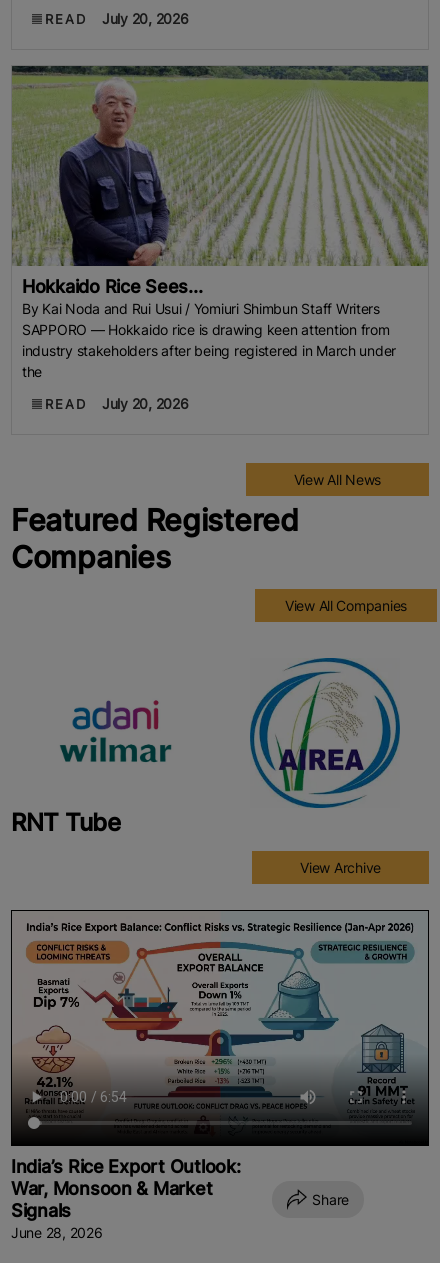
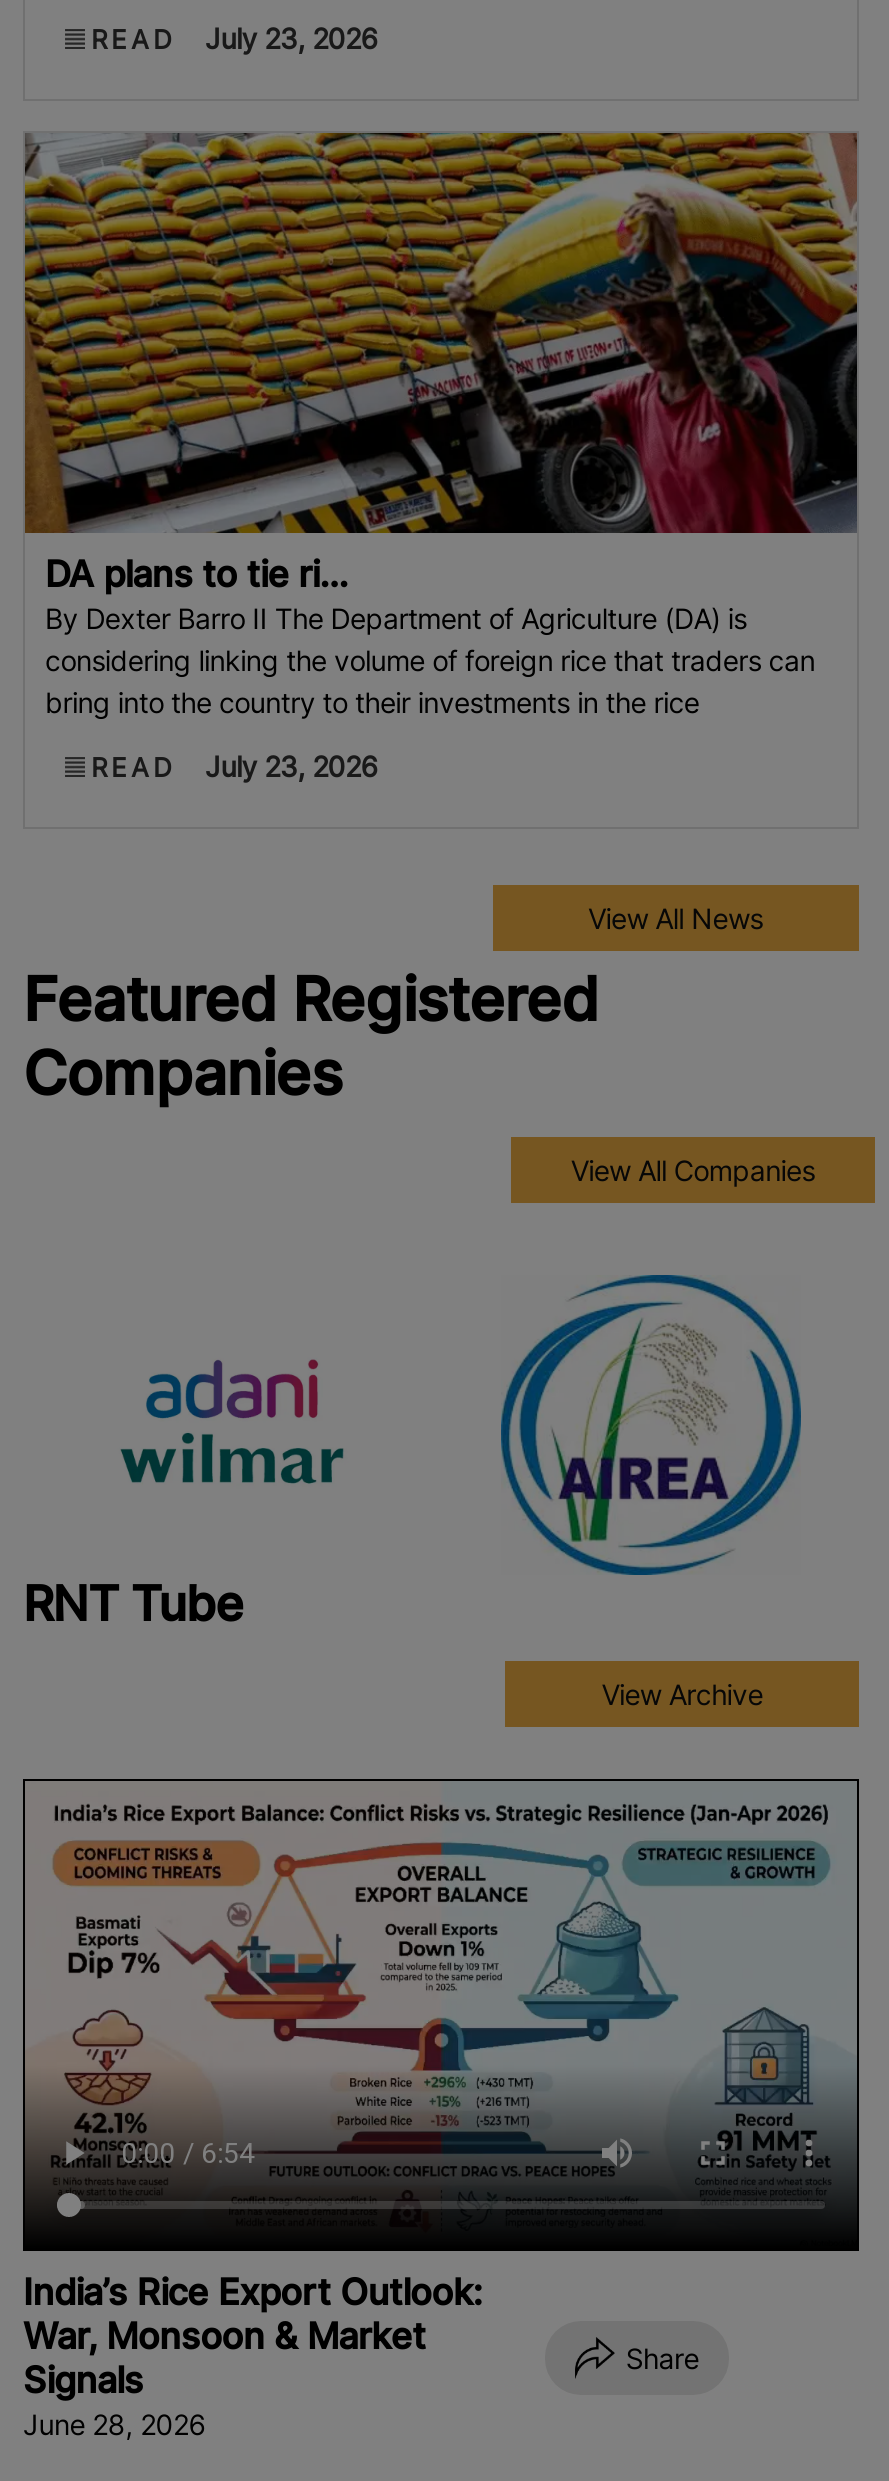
- READ July 20, 2026
+ READ July 23, 2026

- [image]
- Hokkaido Rice Sees...
- By Kai Noda and Rui Usui / Yomiuri Shimbun Staff Writers
- SAPPORO — Hokkaido rice is drawing keen attention from
- industry stakeholders after being registered in March under
- the
+ [image]
+ DA plans to tie ri...
+ By Dexter Barro II The Department of Agriculture (DA) is
+ considering linking the volume of foreign rice that traders can
+ bring into the country to their investments in the rice

- READ July 20, 2026
+ READ July 23, 2026
